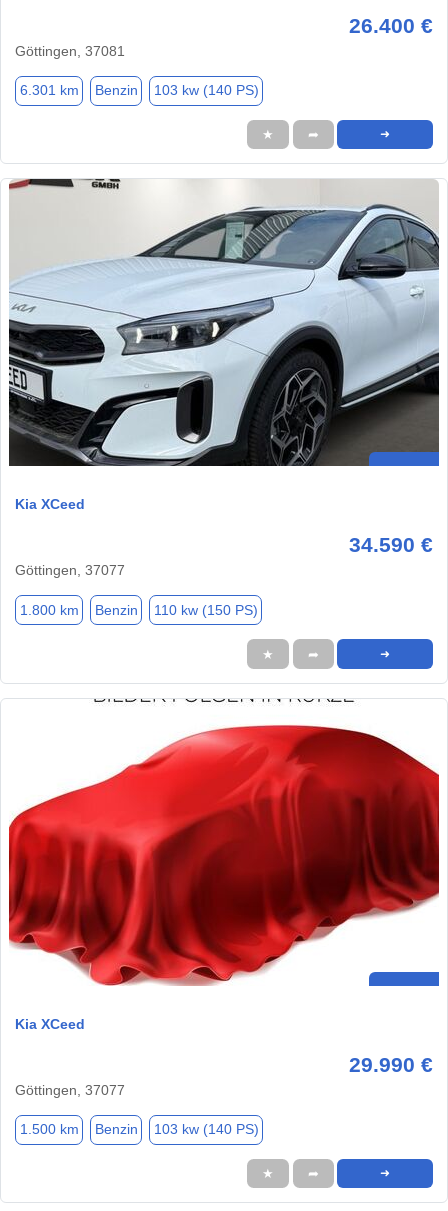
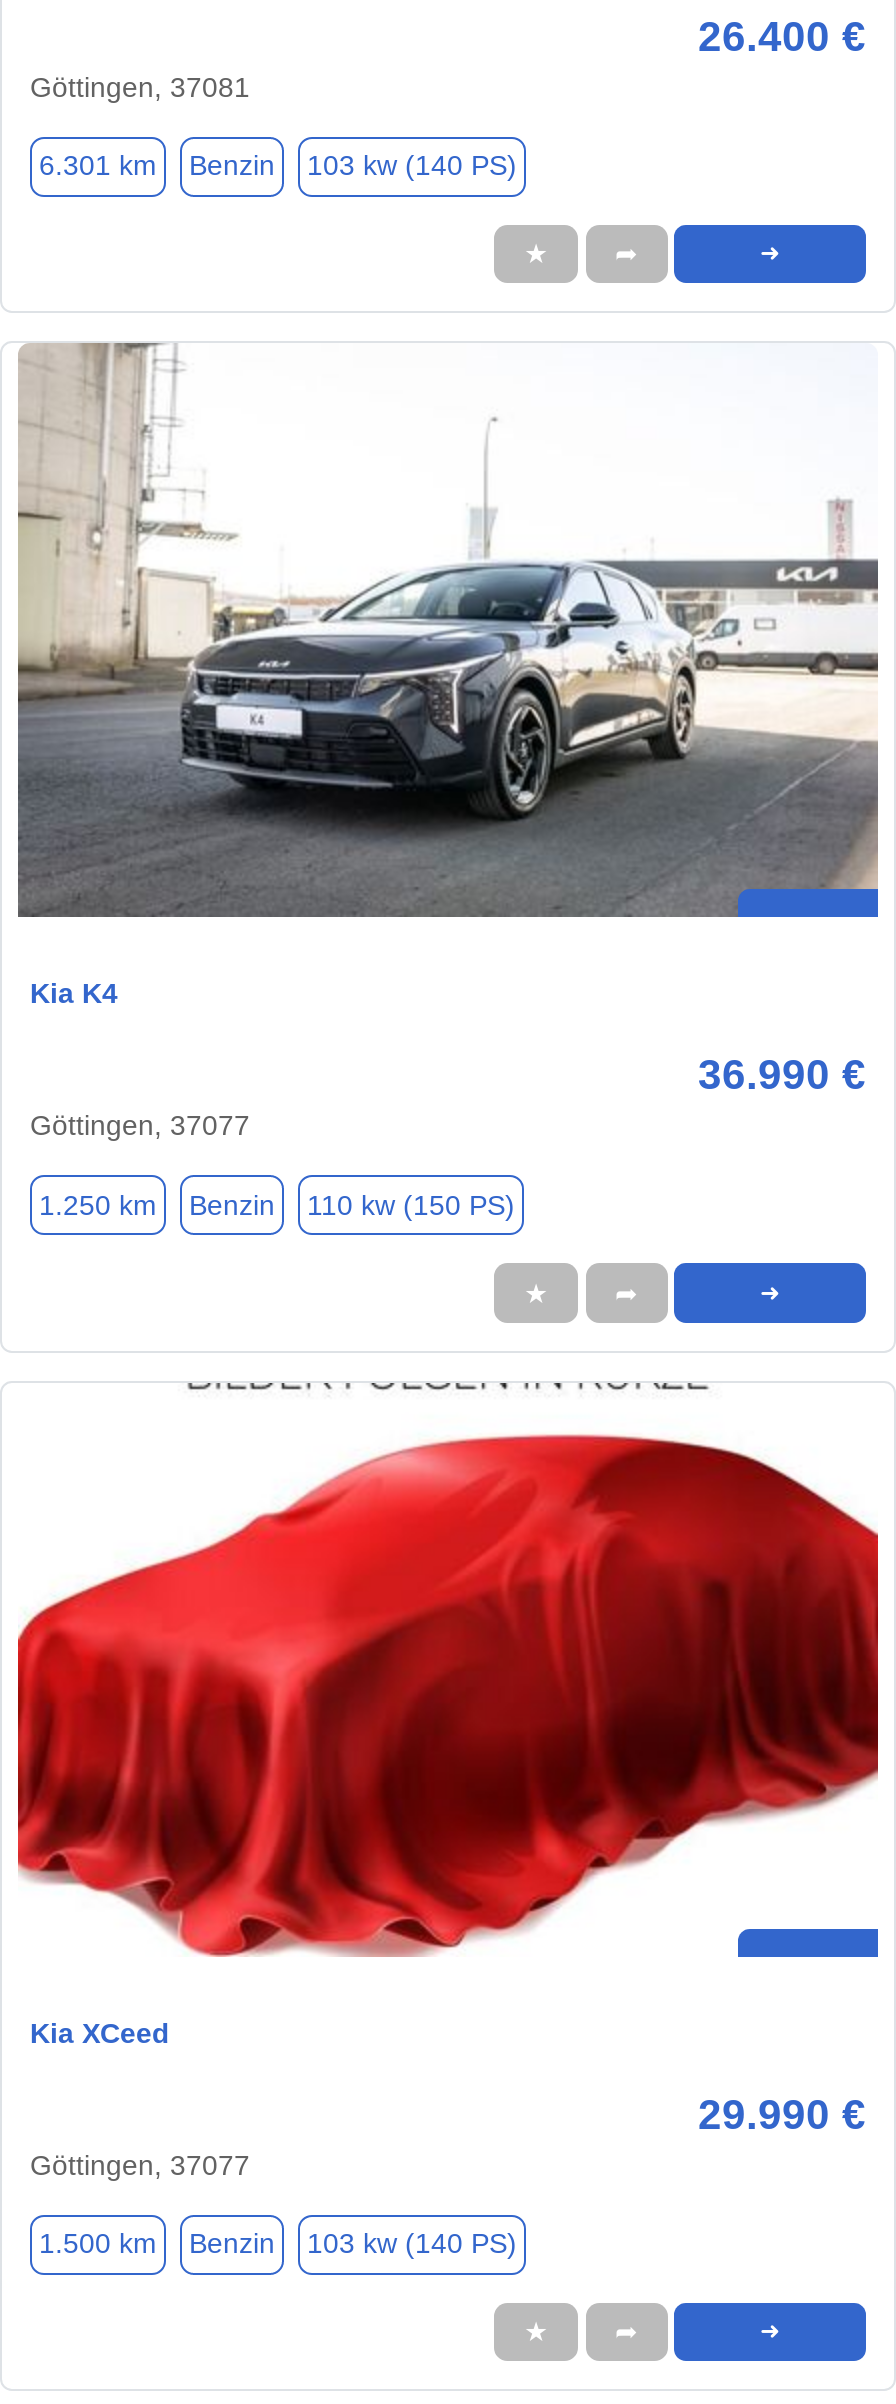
- [image]
- Kia XCeed
+ [image]
+ Kia K4

- 34.590 €
+ 36.990 €

- 1.800 km Benzin 110 kw (150 PS)
+ 1.250 km Benzin 110 kw (150 PS)
